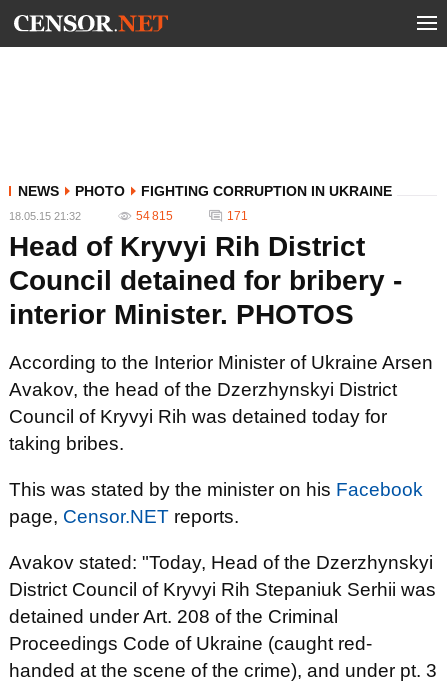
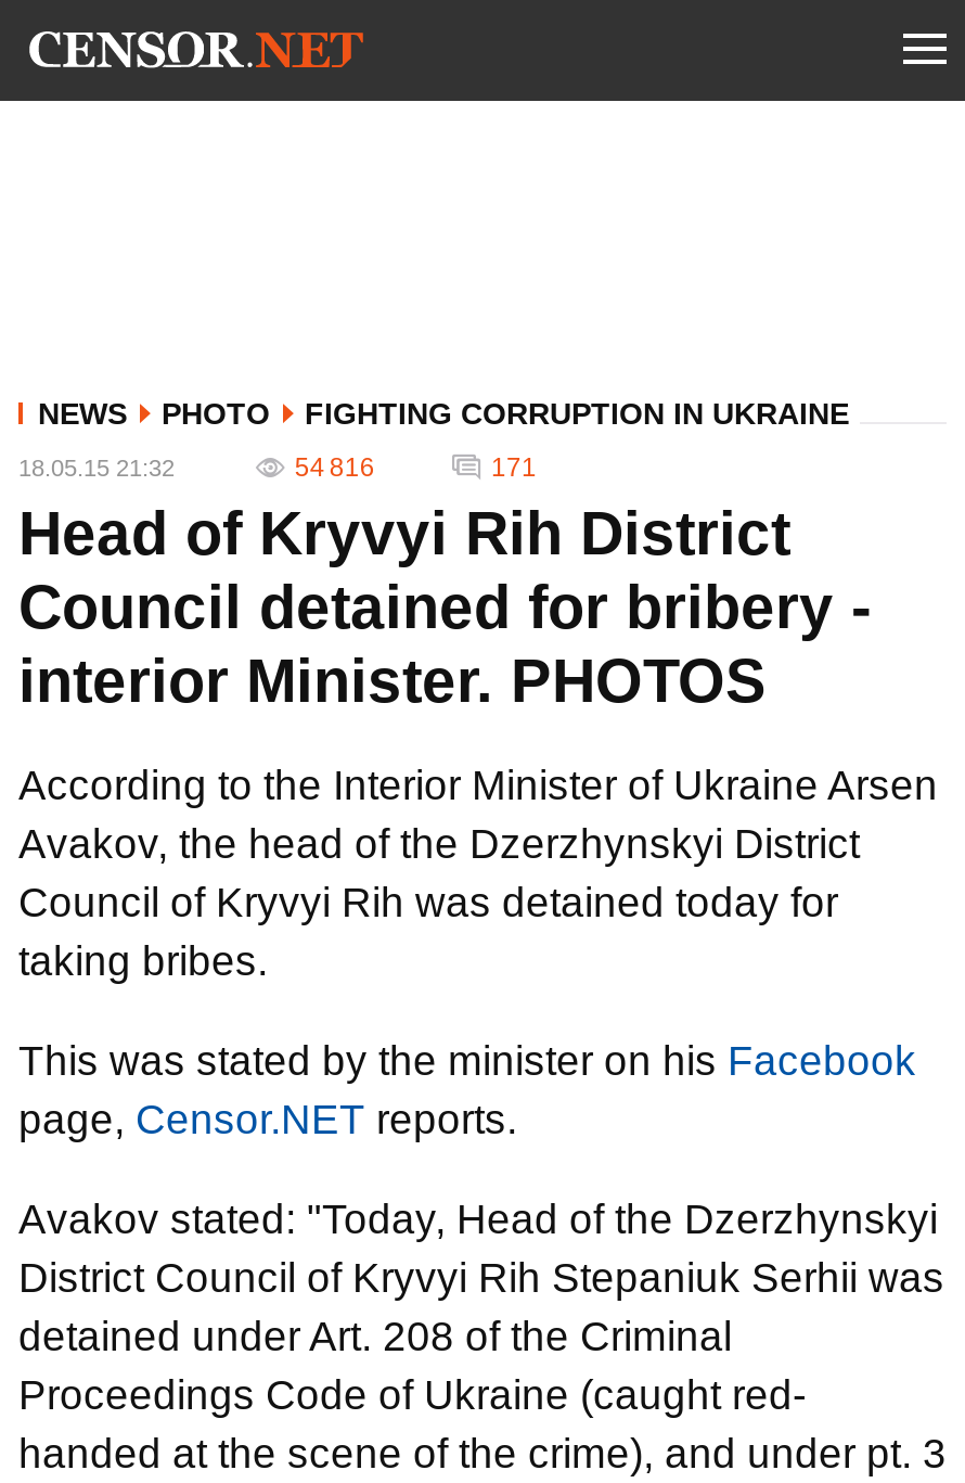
- 54 815
+ 54 816
